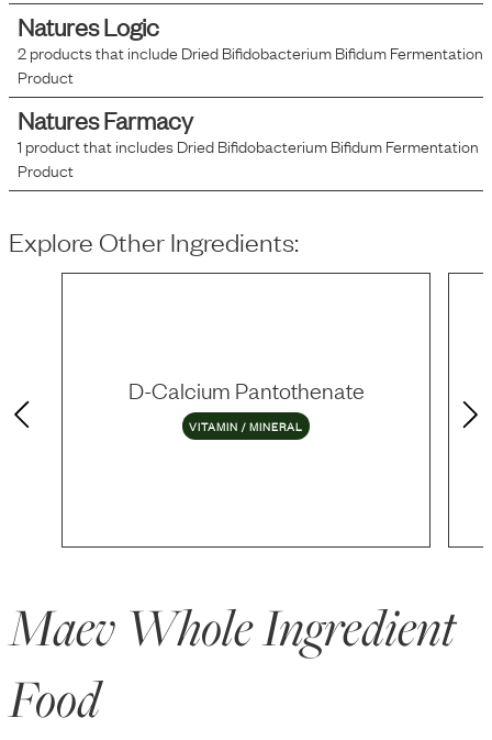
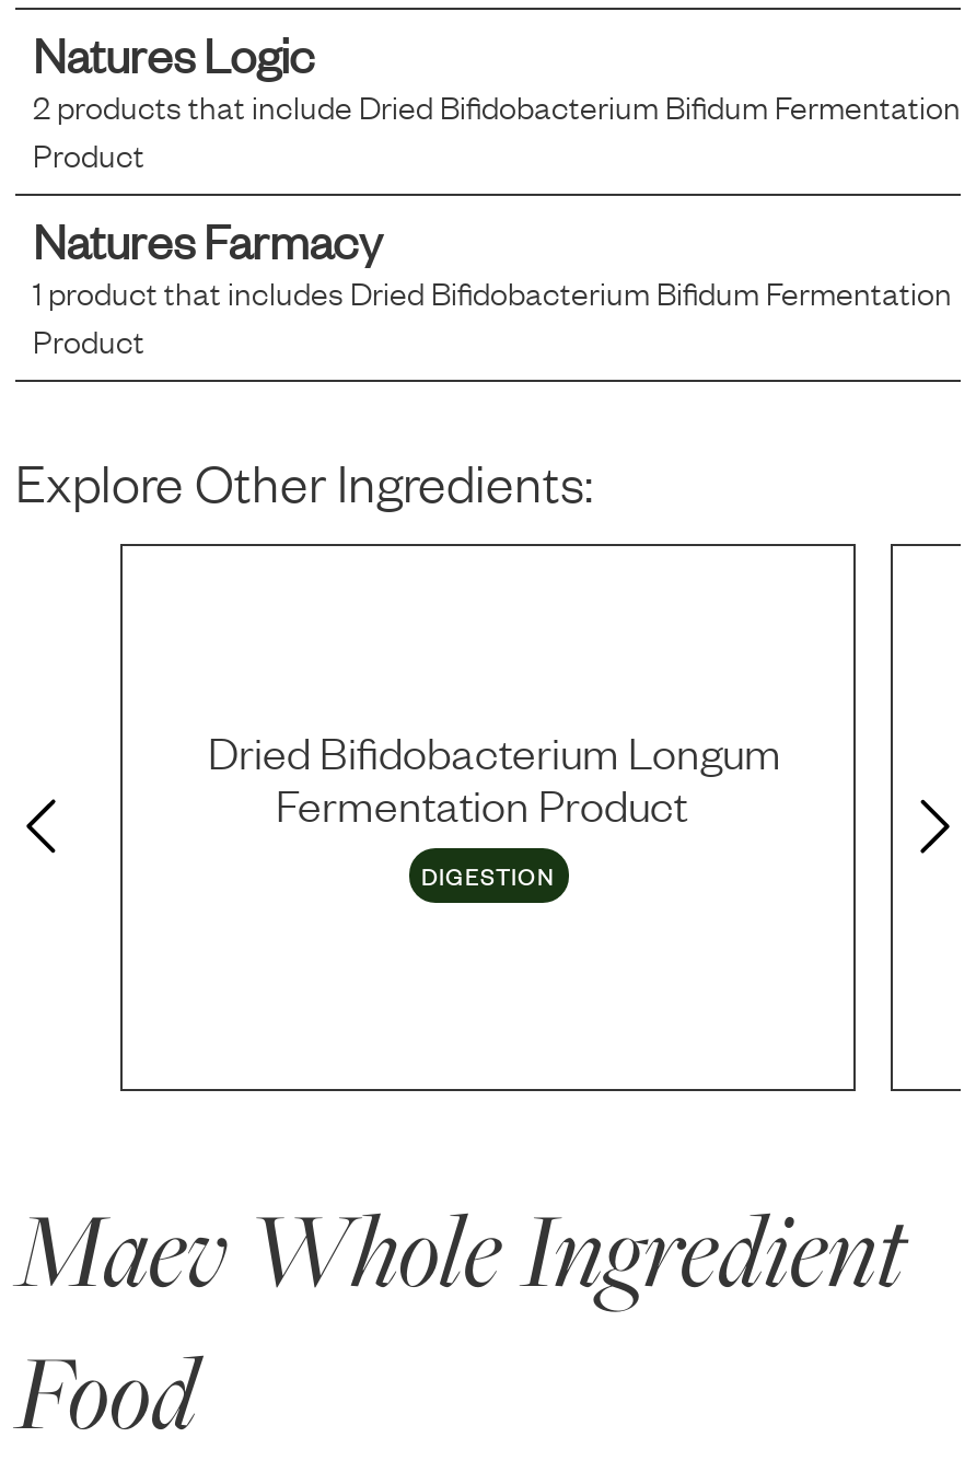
- D-Calcium Pantothenate
+ Dried Bifidobacterium Longum
+ Fermentation Product

- VITAMIN / MINERAL
+ DIGESTION
